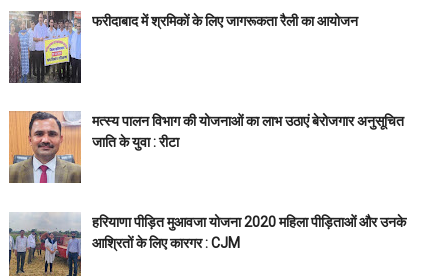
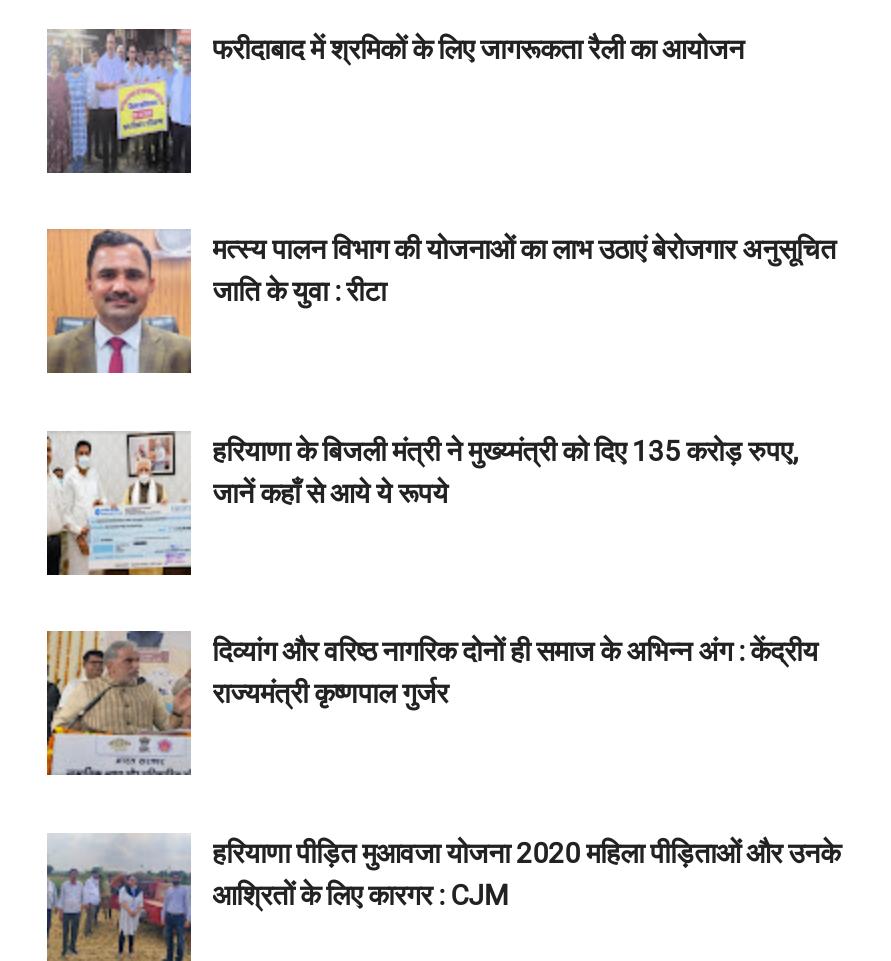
+ [image]
+ हरियाणा के बिजली मंत्री ने मुख्य्मंत्री को दिए 135 करोड़ रुपए,
+ जानें कहाँ से आये ये रूपये

+ [image]
+ दिव्यांग और वरिष्ठ नागरिक दोनों ही समाज के अभिन्न अंग : केंद्रीय
+ राज्यमंत्री कृष्णपाल गुर्जर
